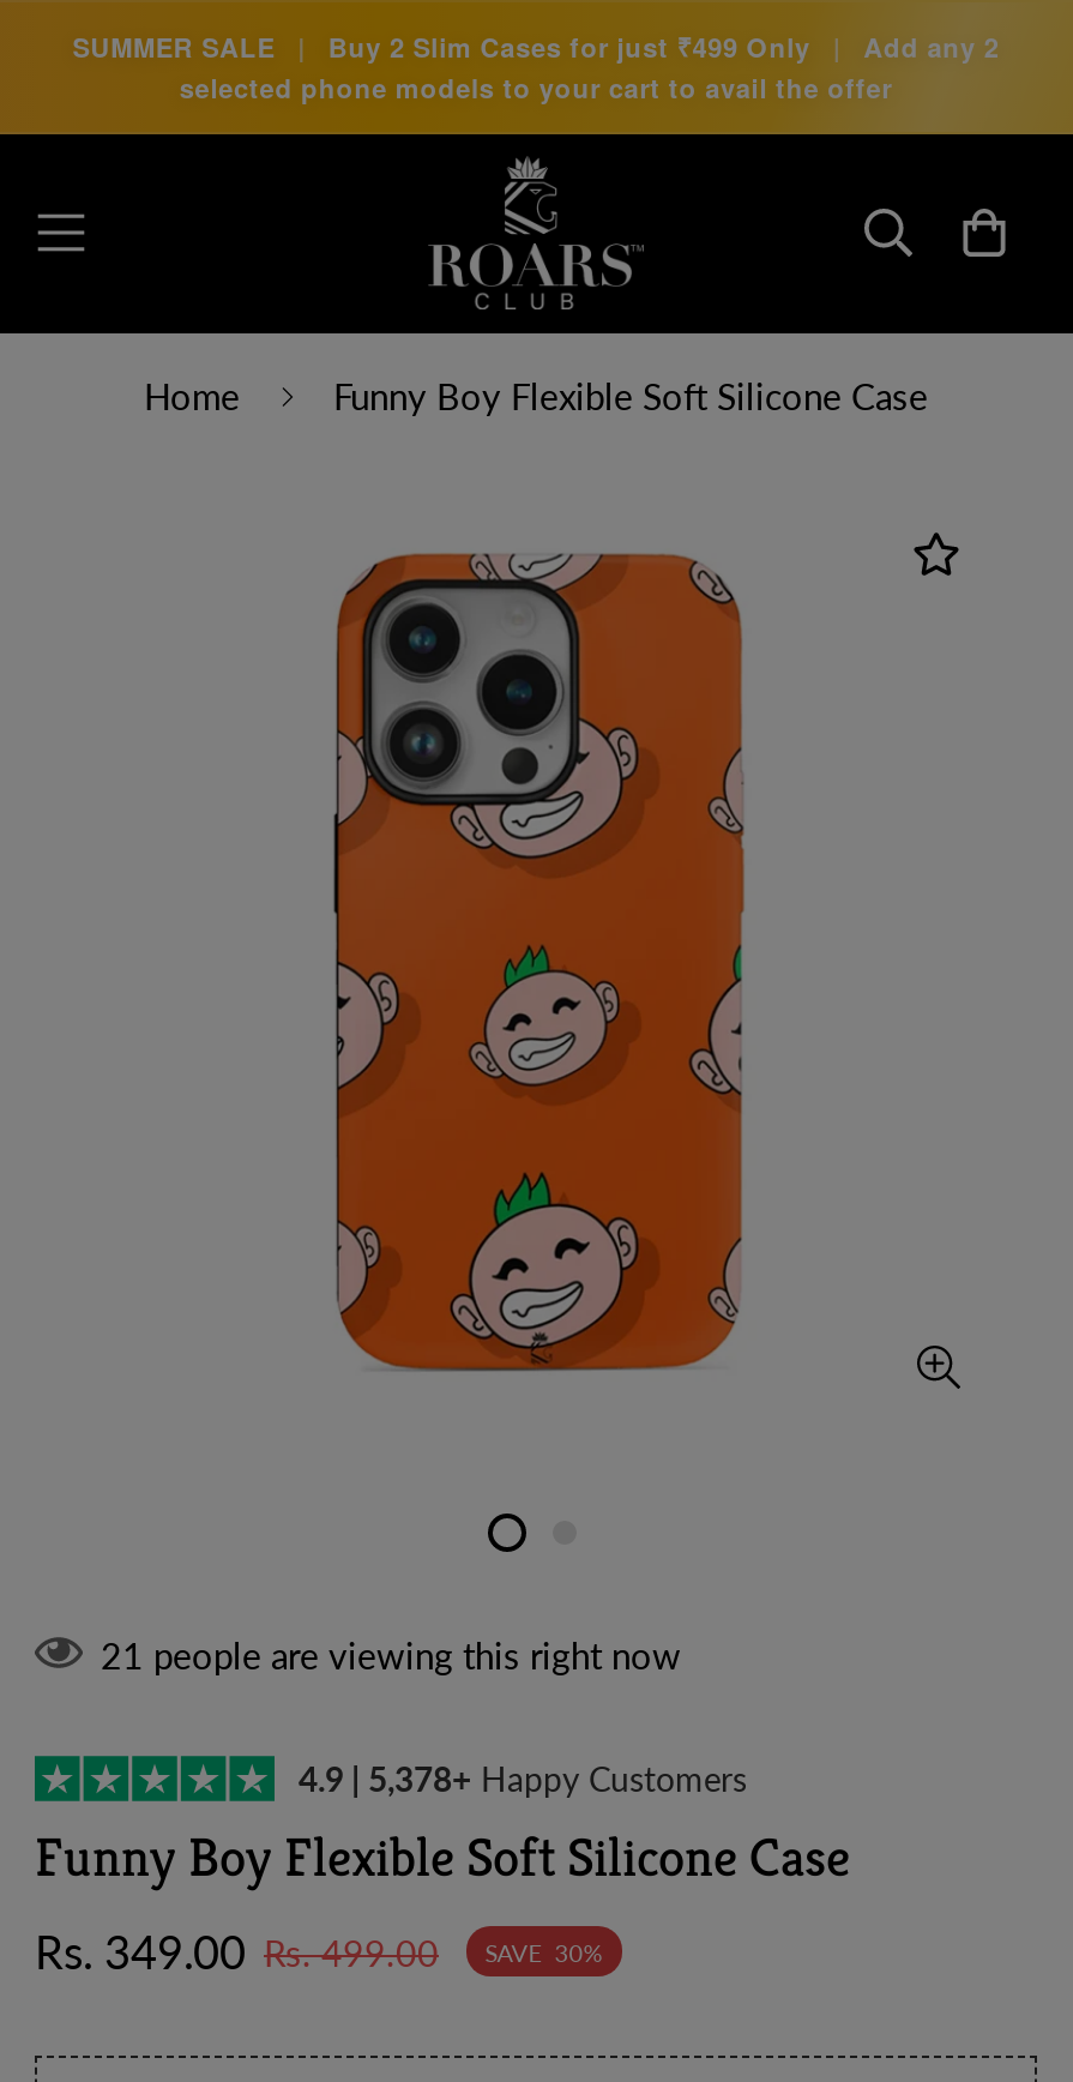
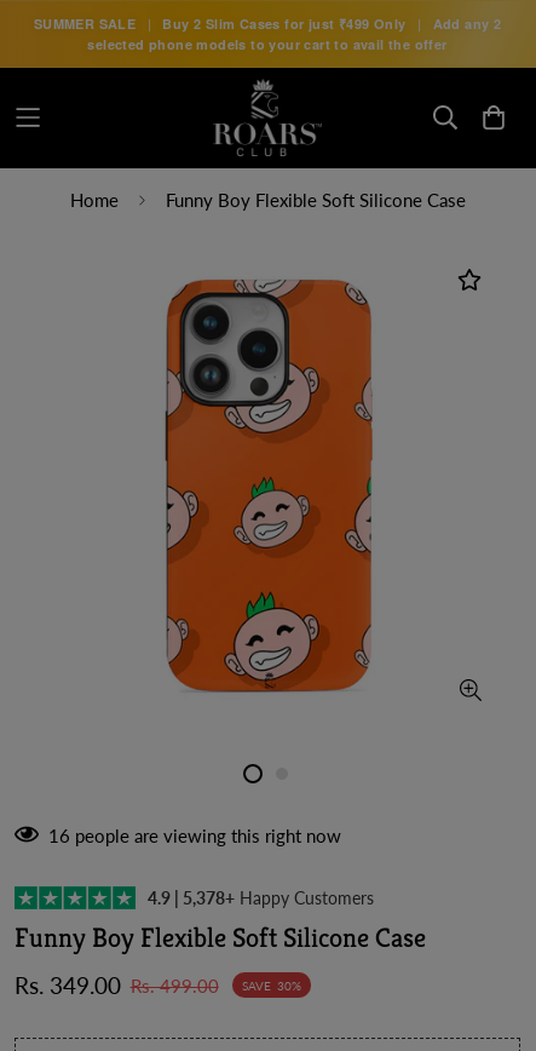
- 21 people are viewing this right now
+ 16 people are viewing this right now
